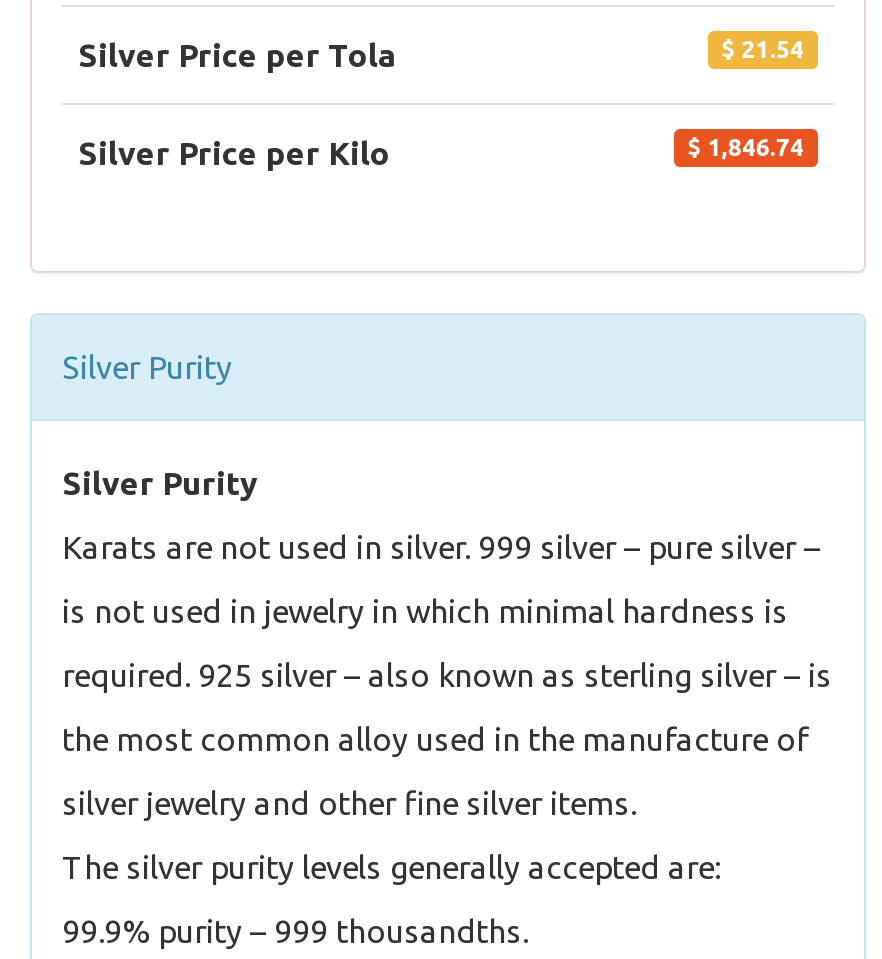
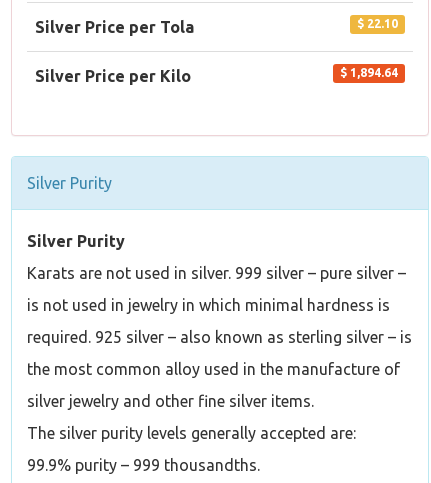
- $ 21.54
+ $ 22.10

- $ 1,846.74
+ $ 1,894.64
